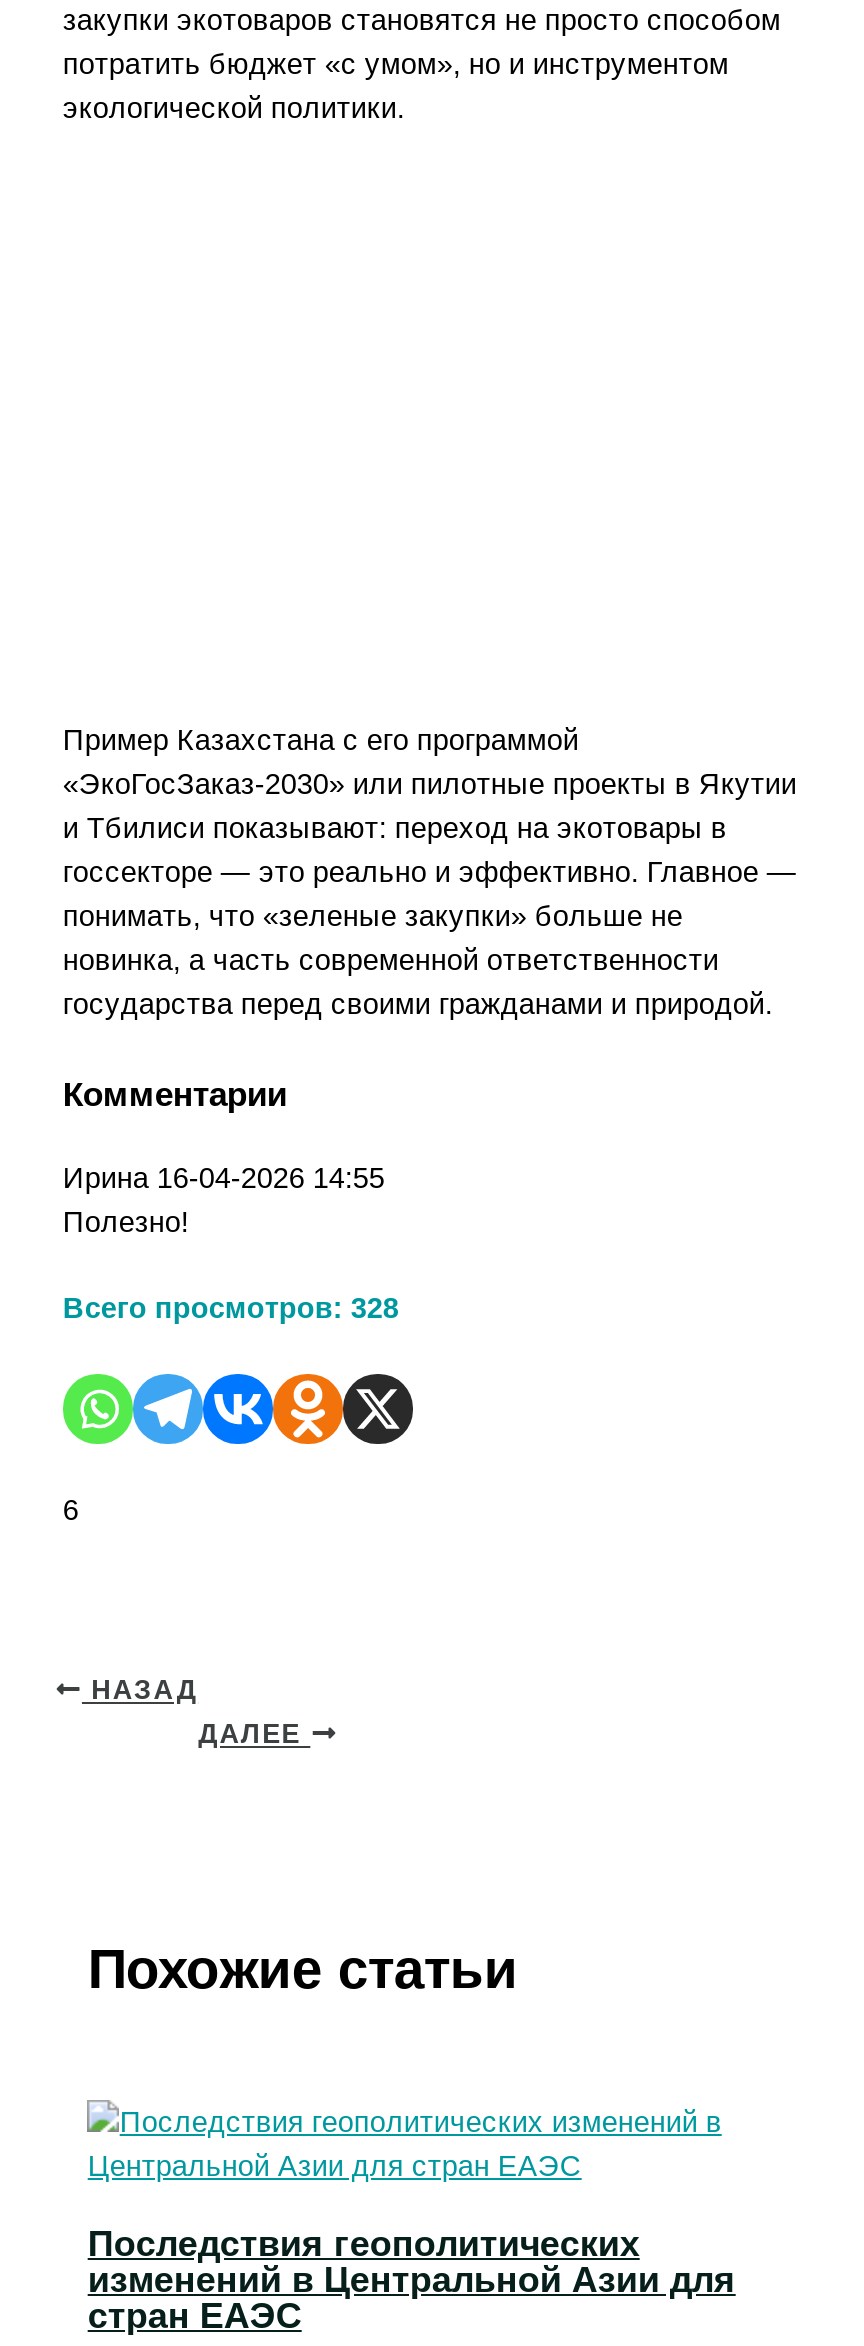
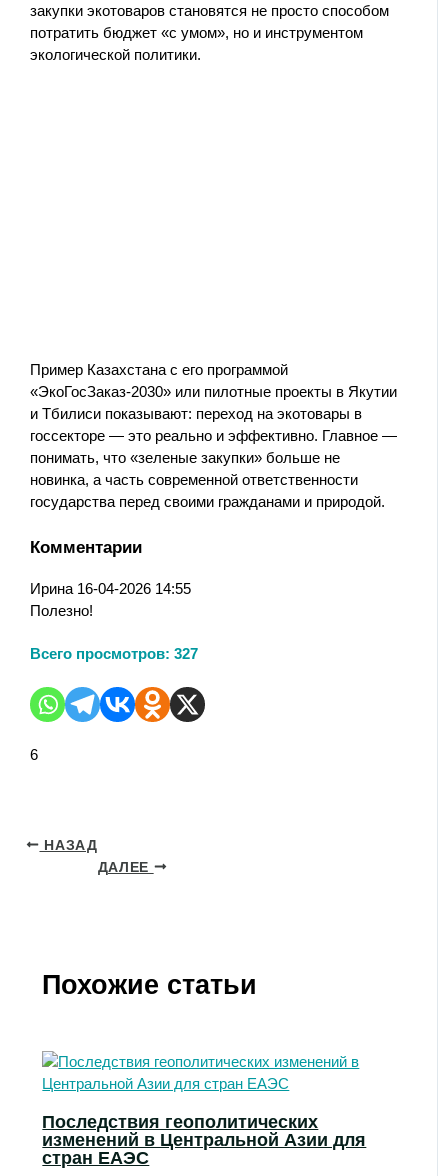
- Всего просмотров: 328
+ Всего просмотров: 327
